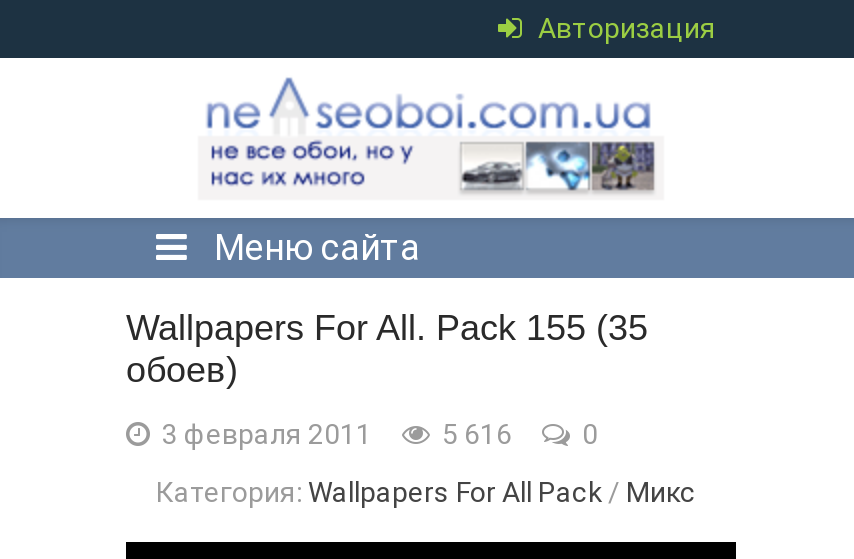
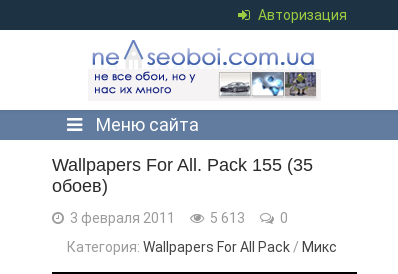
- 3 февраля 2011 5 616 0
+ 3 февраля 2011 5 613 0
